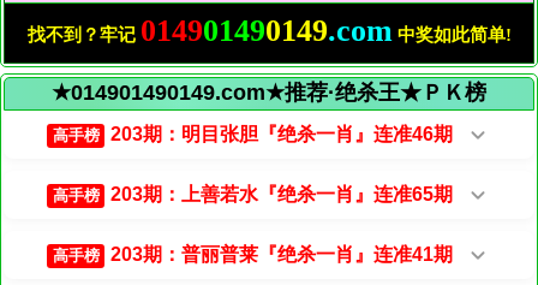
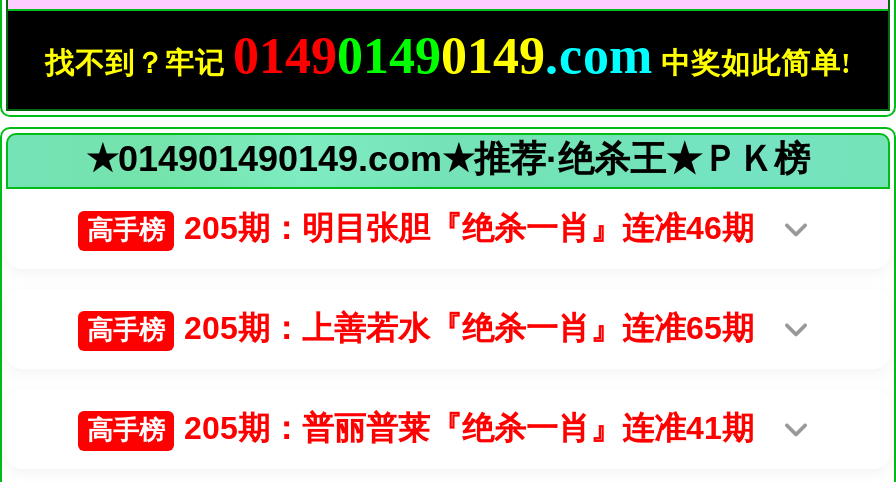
- 203期：明目张胆『绝杀一肖』连准46期
+ 205期：明目张胆『绝杀一肖』连准46期

- 203期：上善若水『绝杀一肖』连准65期
+ 205期：上善若水『绝杀一肖』连准65期

- 203期：普丽普莱『绝杀一肖』连准41期
+ 205期：普丽普莱『绝杀一肖』连准41期
